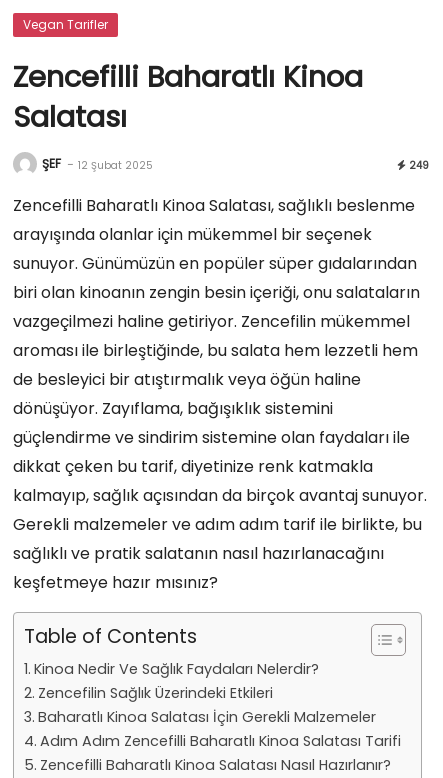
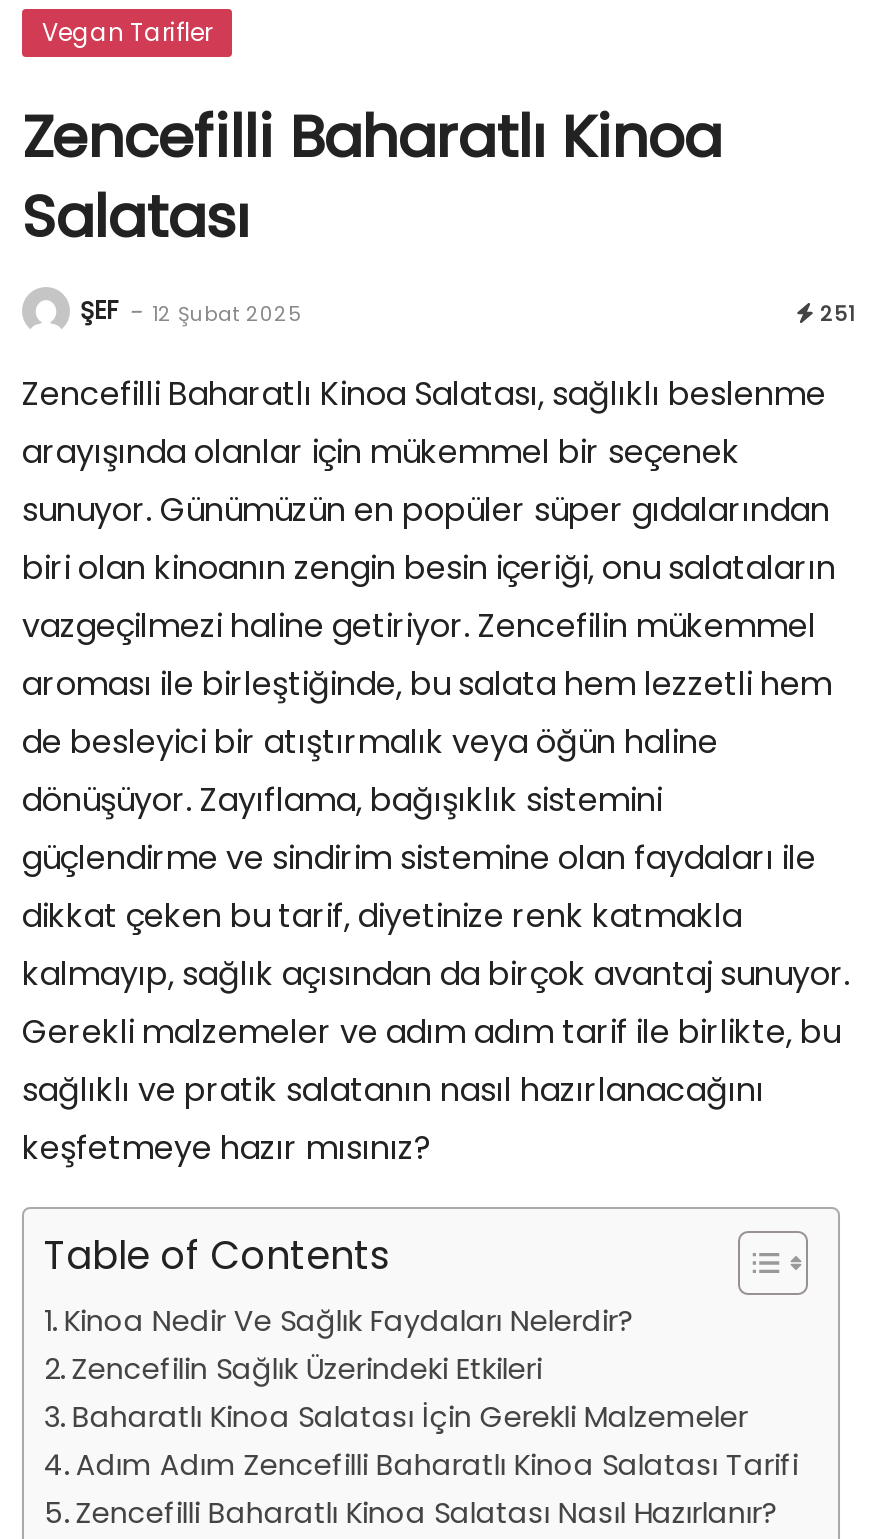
- 249
+ 251
